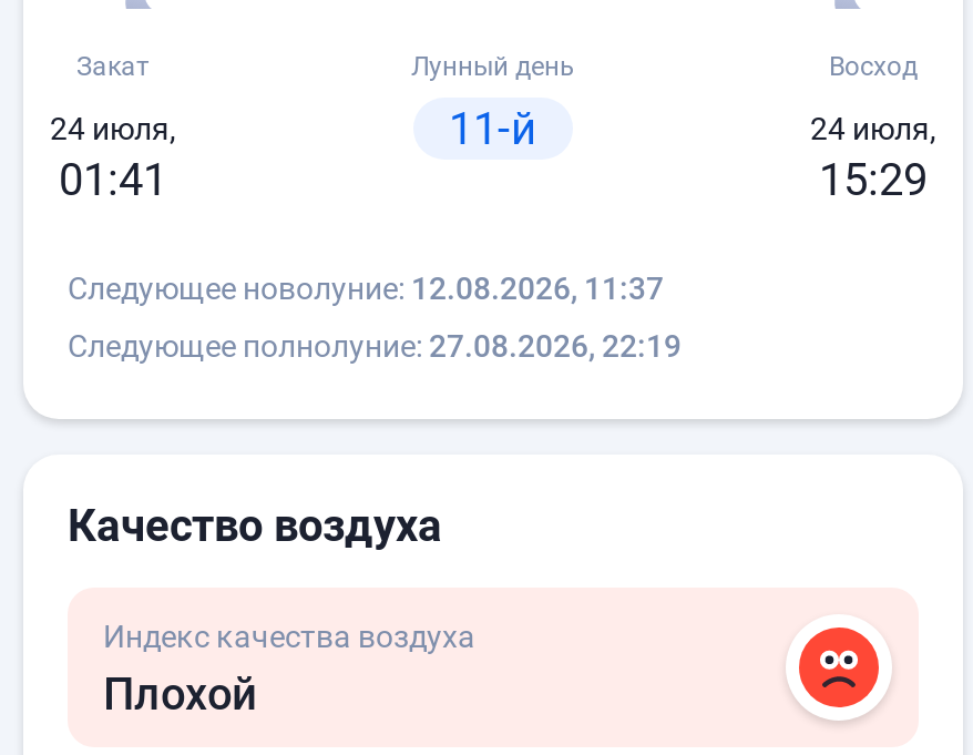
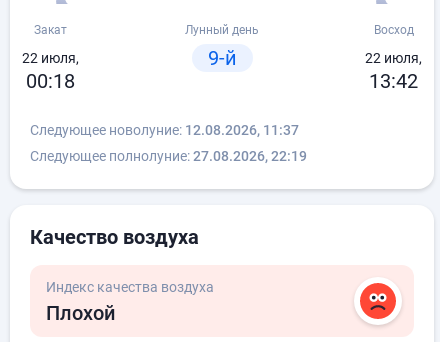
- 24 июля,
+ 22 июля,

- 11-й
+ 9-й

- 24 июля,
+ 22 июля,

- 01:41
+ 00:18

- 15:29
+ 13:42
